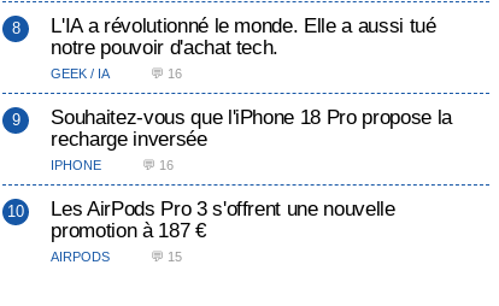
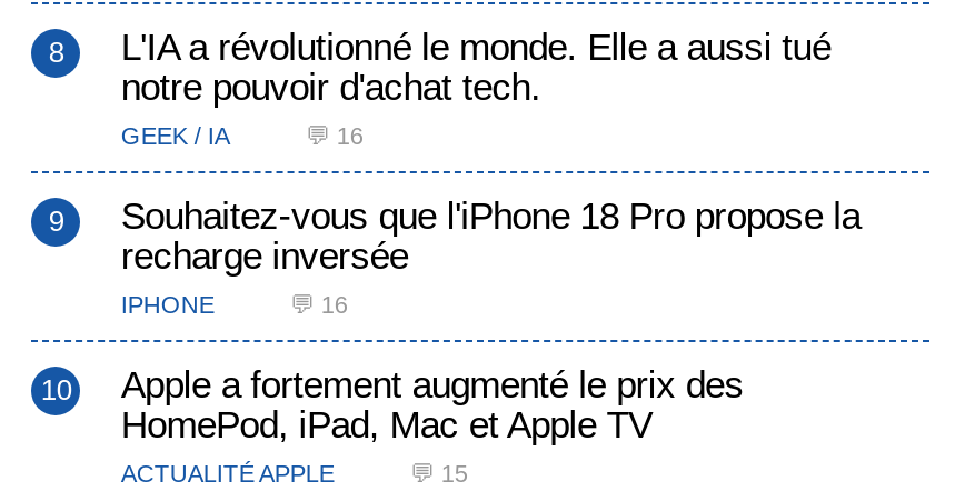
- Les AirPods Pro 3 s'offrent une nouvelle
- promotion à 187 €
- AIRPODS
+ Apple a fortement augmenté le prix des
+ HomePod, iPad, Mac et Apple TV
+ ACTUALITÉ APPLE
